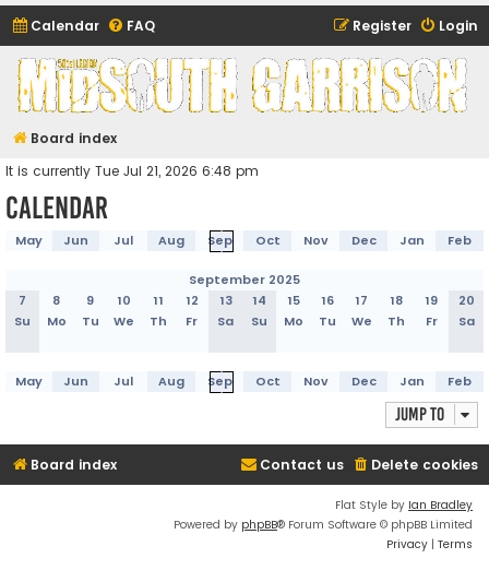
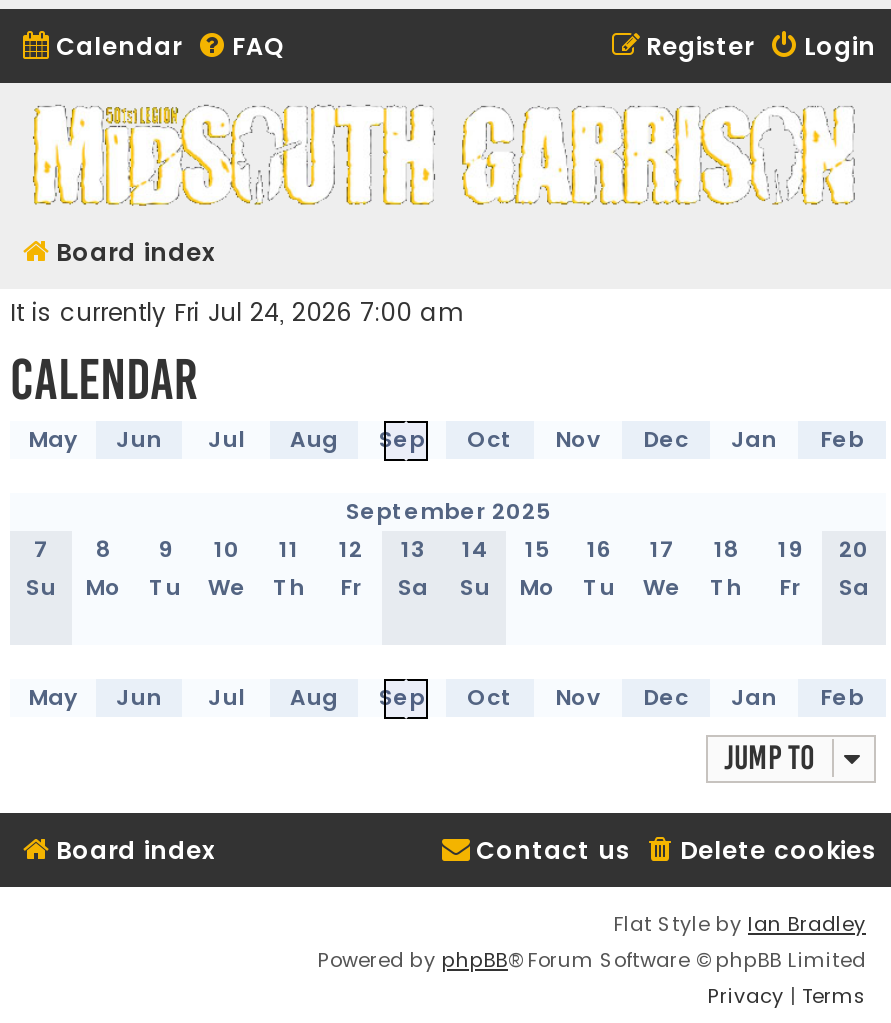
- It is currently Tue Jul 21, 2026 6:48 pm
+ It is currently Fri Jul 24, 2026 7:00 am
